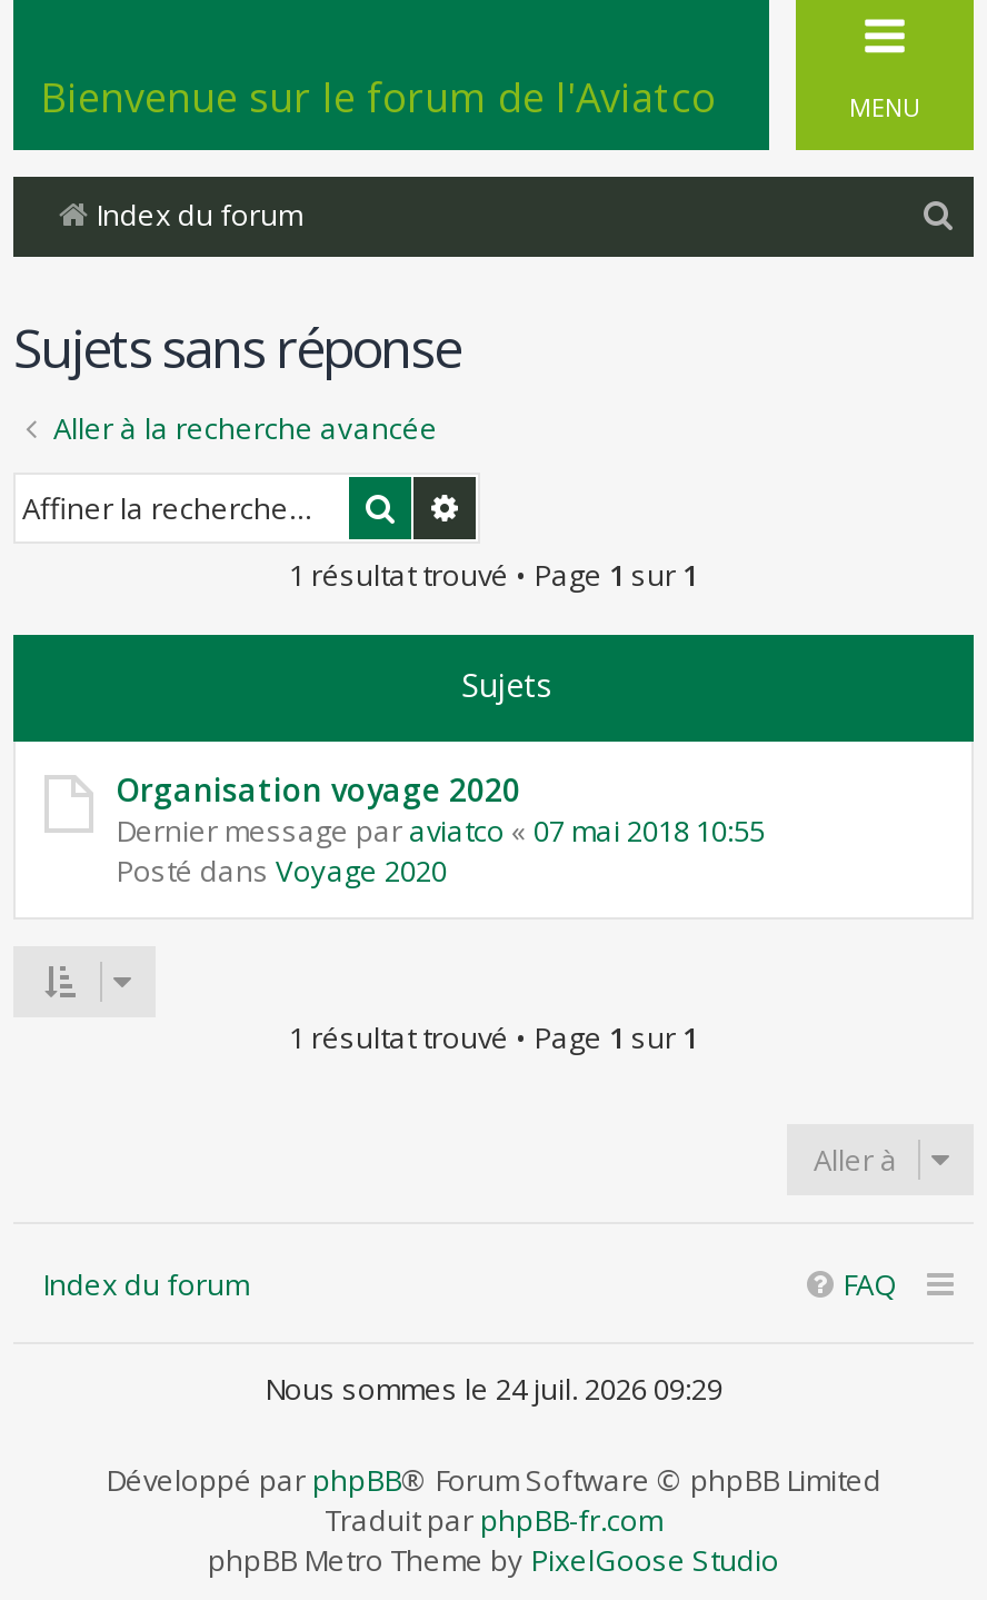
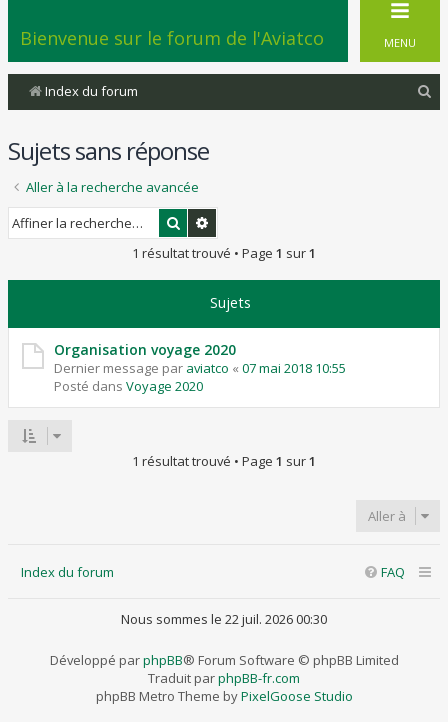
- Nous sommes le 24 juil. 2026 09:29
+ Nous sommes le 22 juil. 2026 00:30
